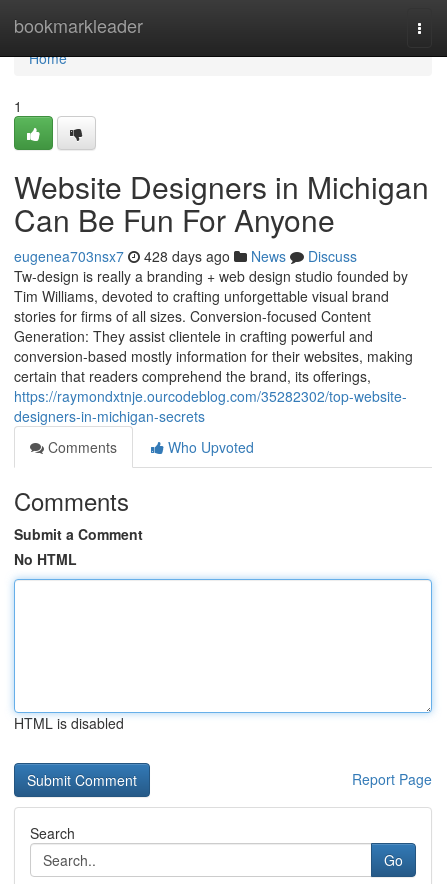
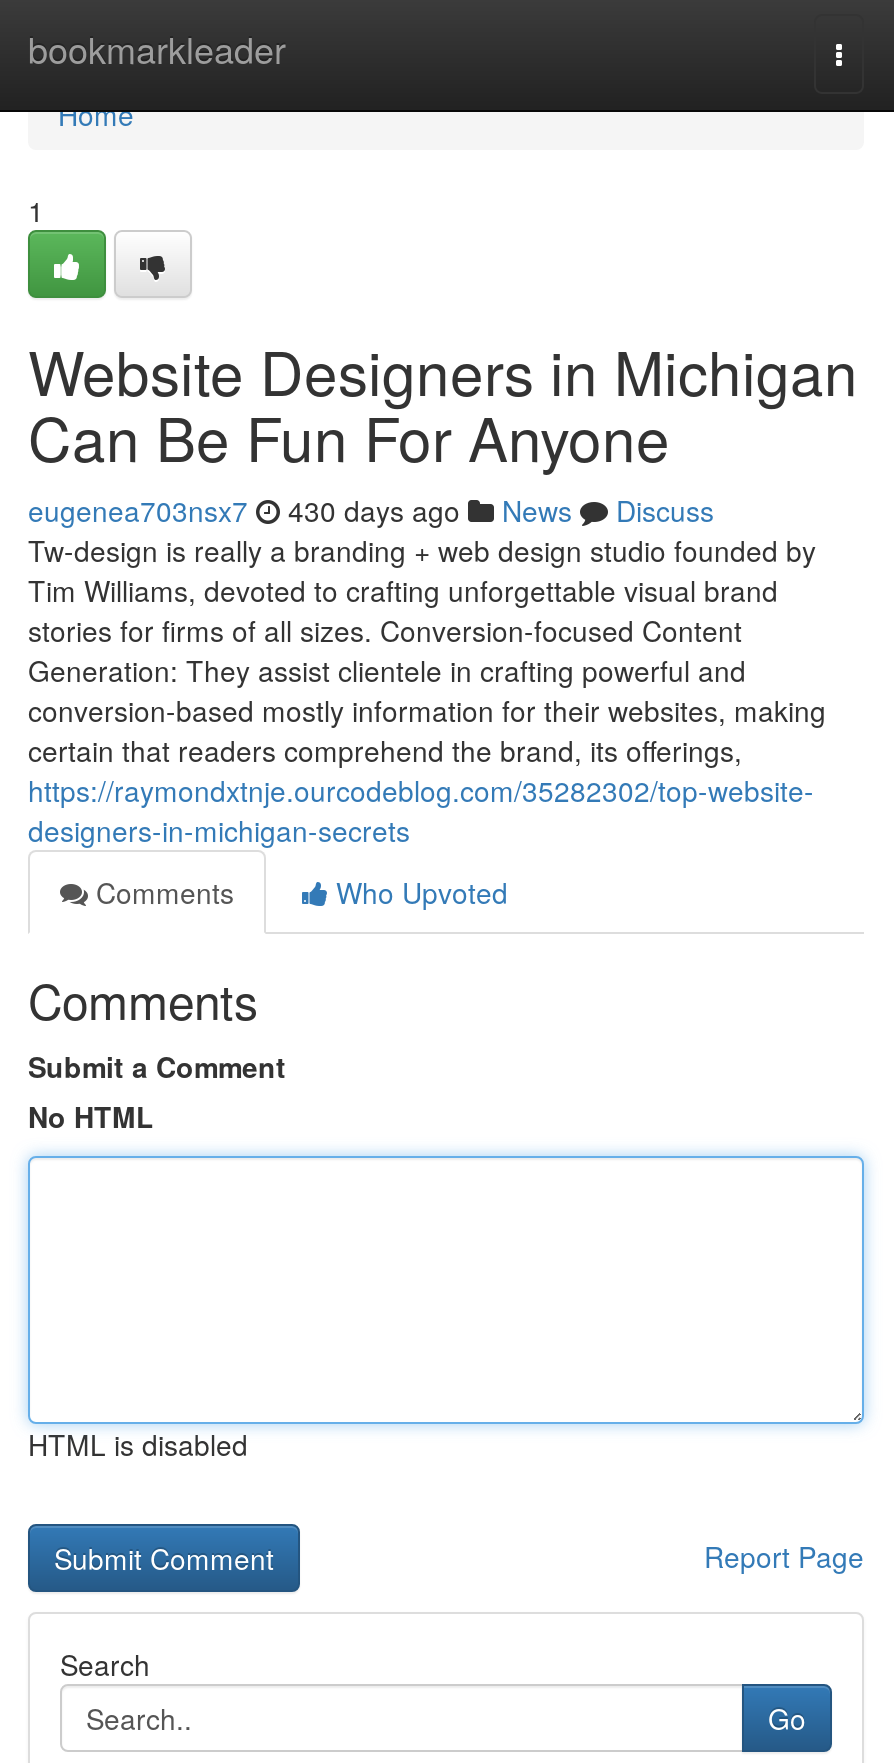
- eugenea703nsx7 428 days ago News Discuss
+ eugenea703nsx7 430 days ago News Discuss
